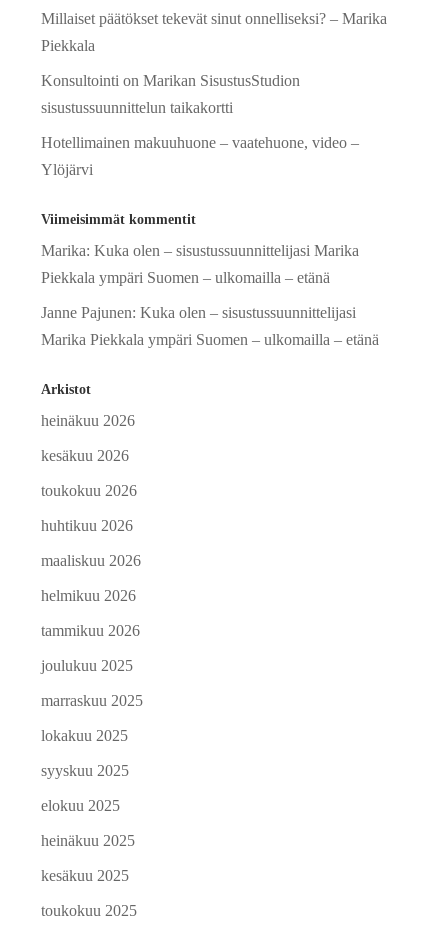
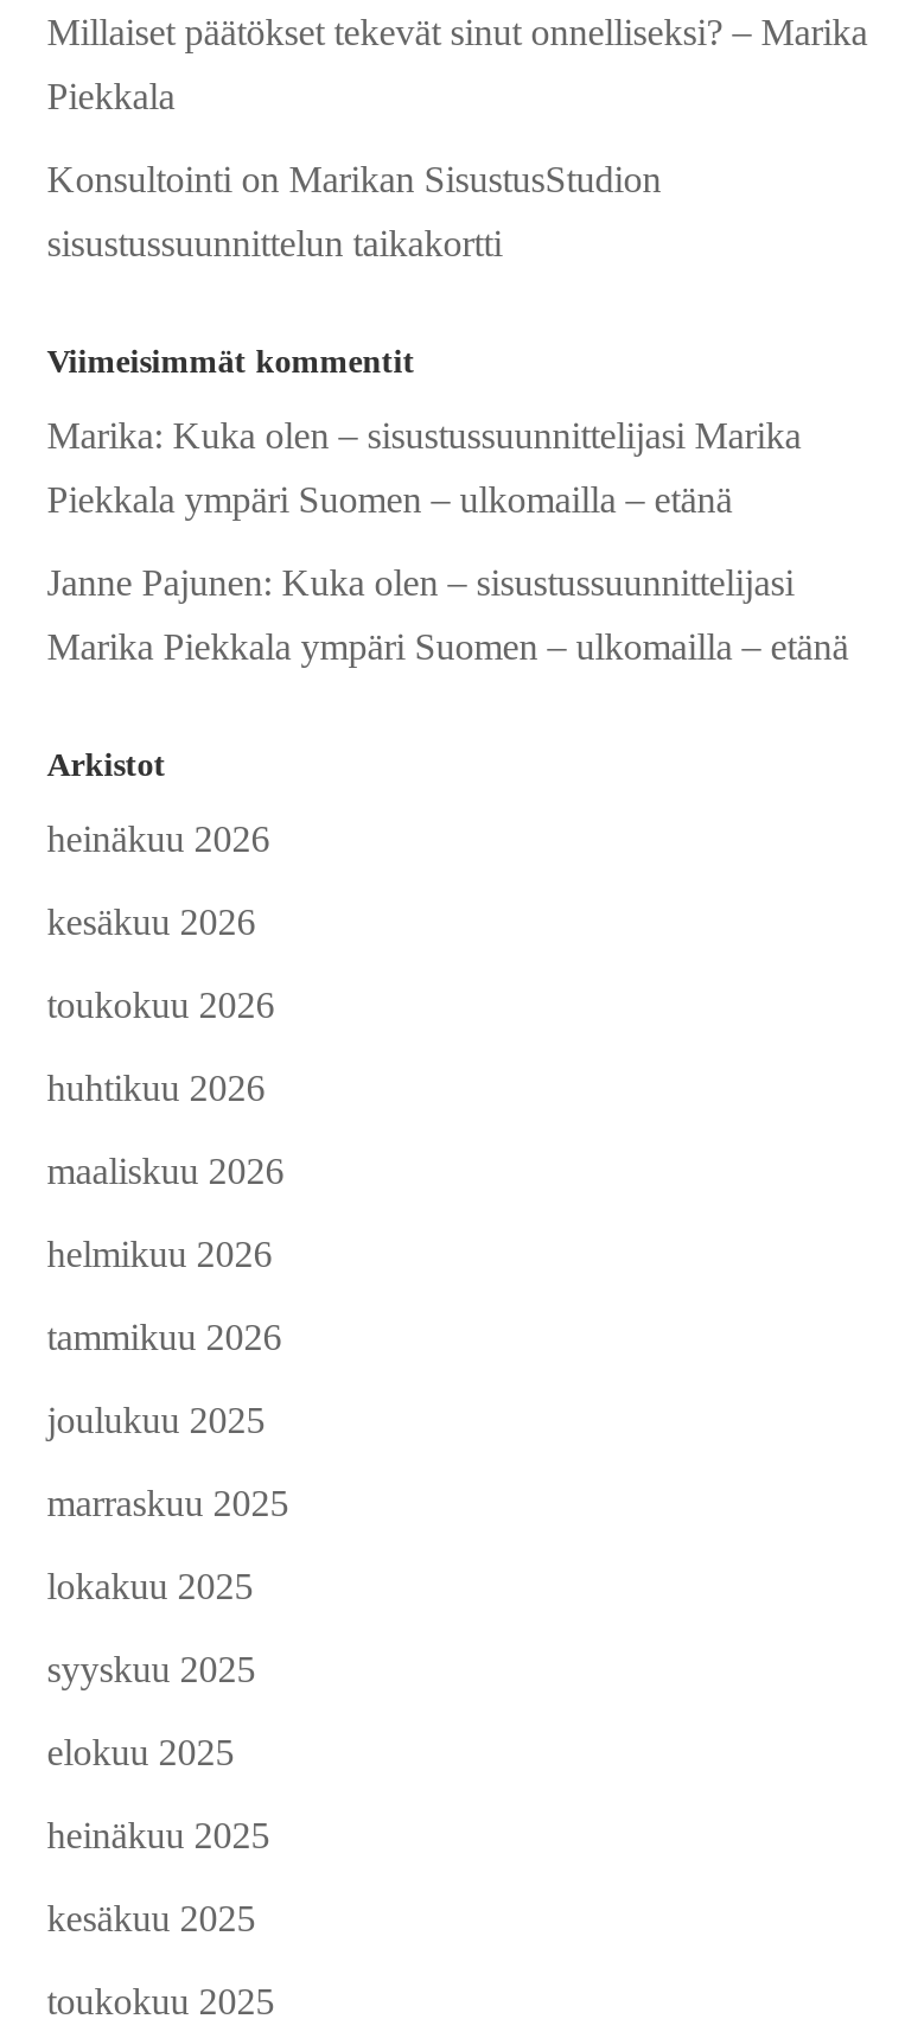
- Hotellimainen makuuhuone – vaatehuone, video –
- Ylöjärvi
